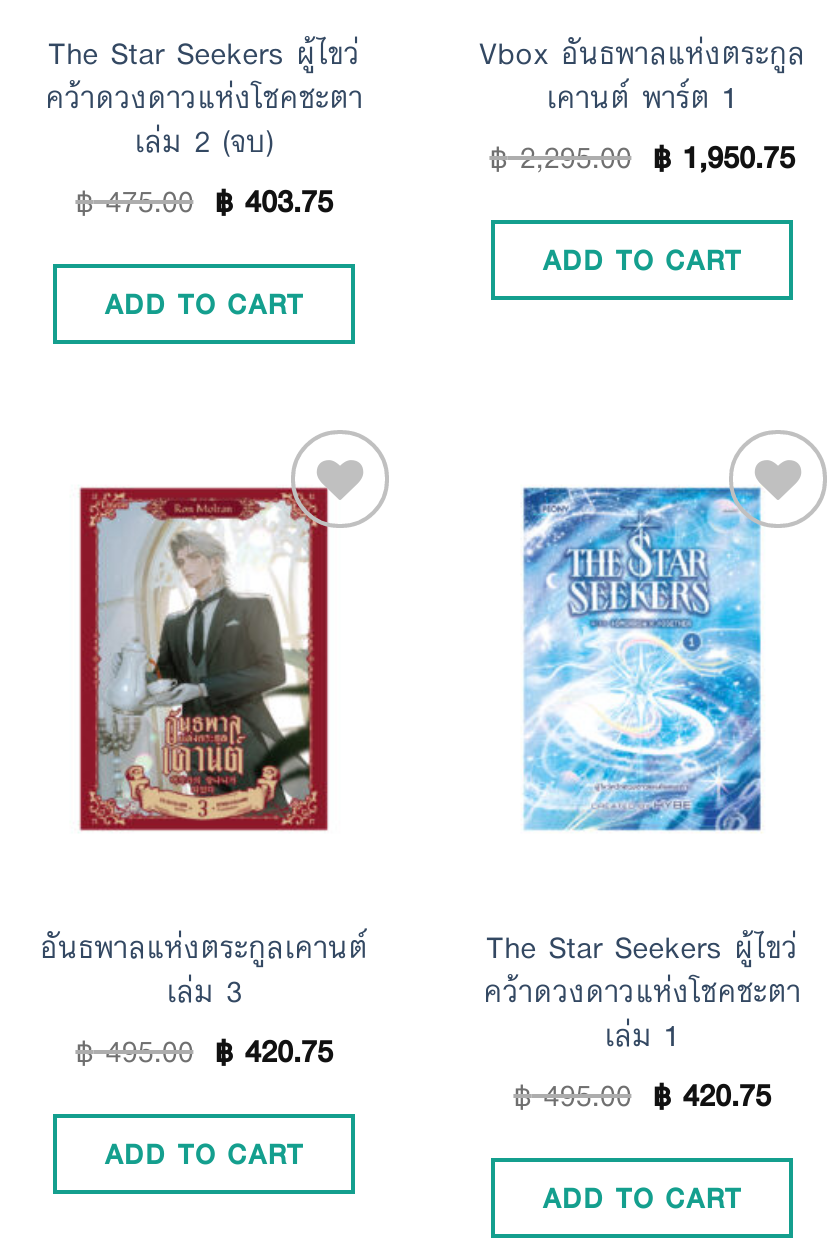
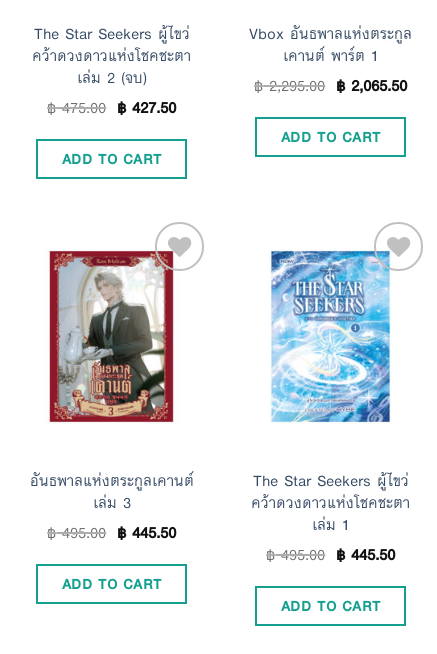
- ฿2,295.00 ฿1,950.75
+ ฿2,295.00 ฿2,065.50

- ฿475.00 ฿403.75
+ ฿475.00 ฿427.50

- ฿495.00 ฿420.75
+ ฿495.00 ฿445.50

- ฿495.00 ฿420.75
+ ฿495.00 ฿445.50
